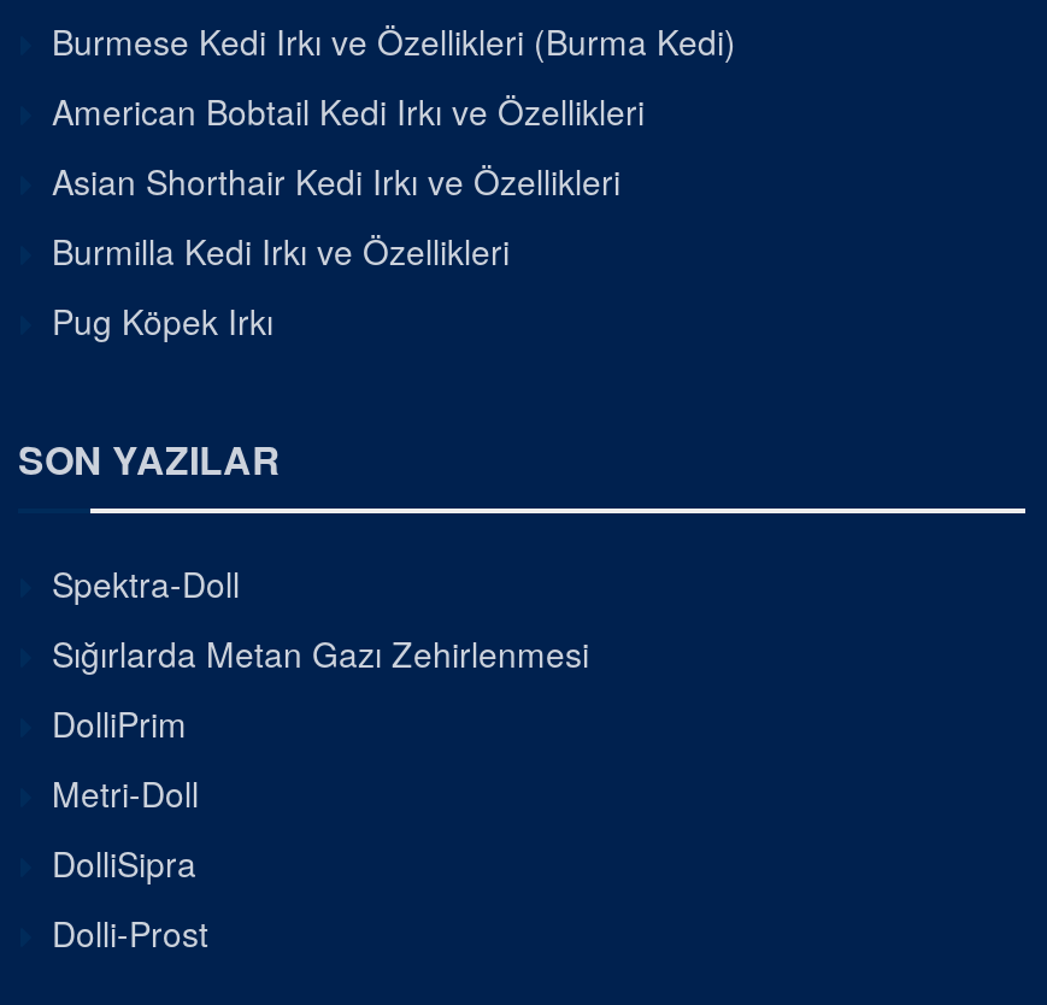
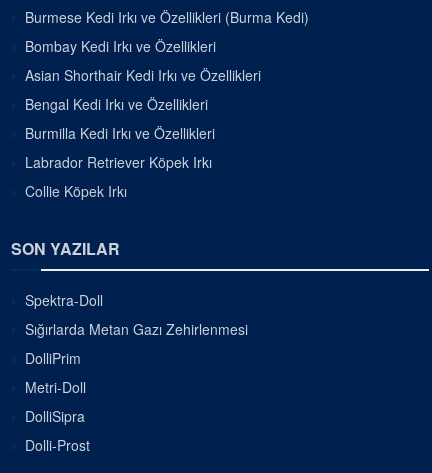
- American Bobtail Kedi Irkı ve Özellikleri
+ Bombay Kedi Irkı ve Özellikleri

+ Bengal Kedi Irkı ve Özellikleri

- Pug Köpek Irkı
+ Labrador Retriever Köpek Irkı
+ Collie Köpek Irkı
